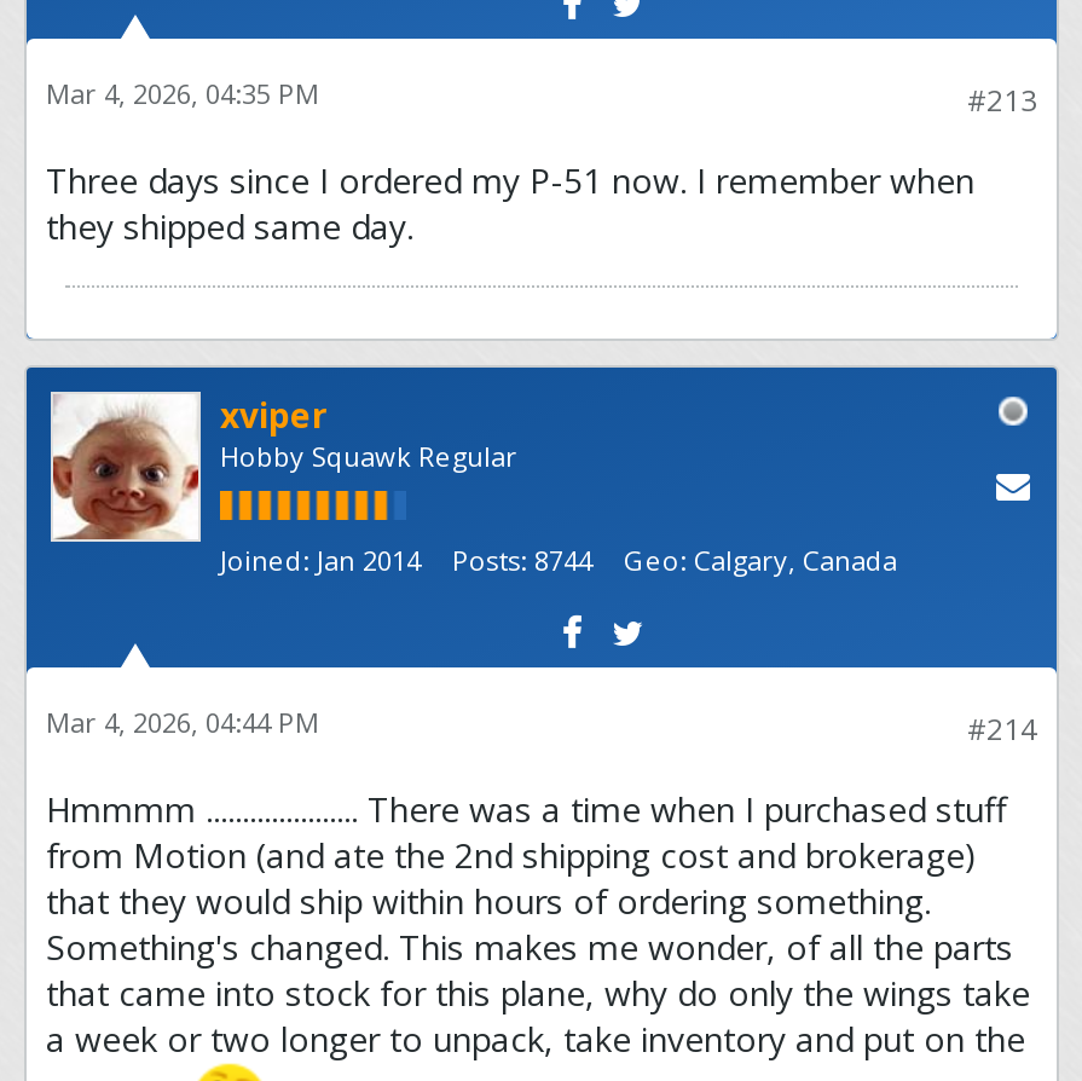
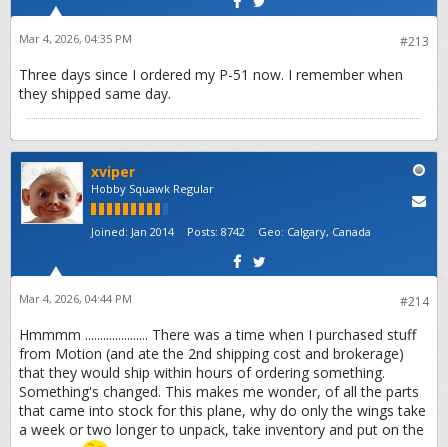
- Joined: Jan 2014 Posts: 8744 Geo: Calgary, Canada
+ Joined: Jan 2014 Posts: 8742 Geo: Calgary, Canada
